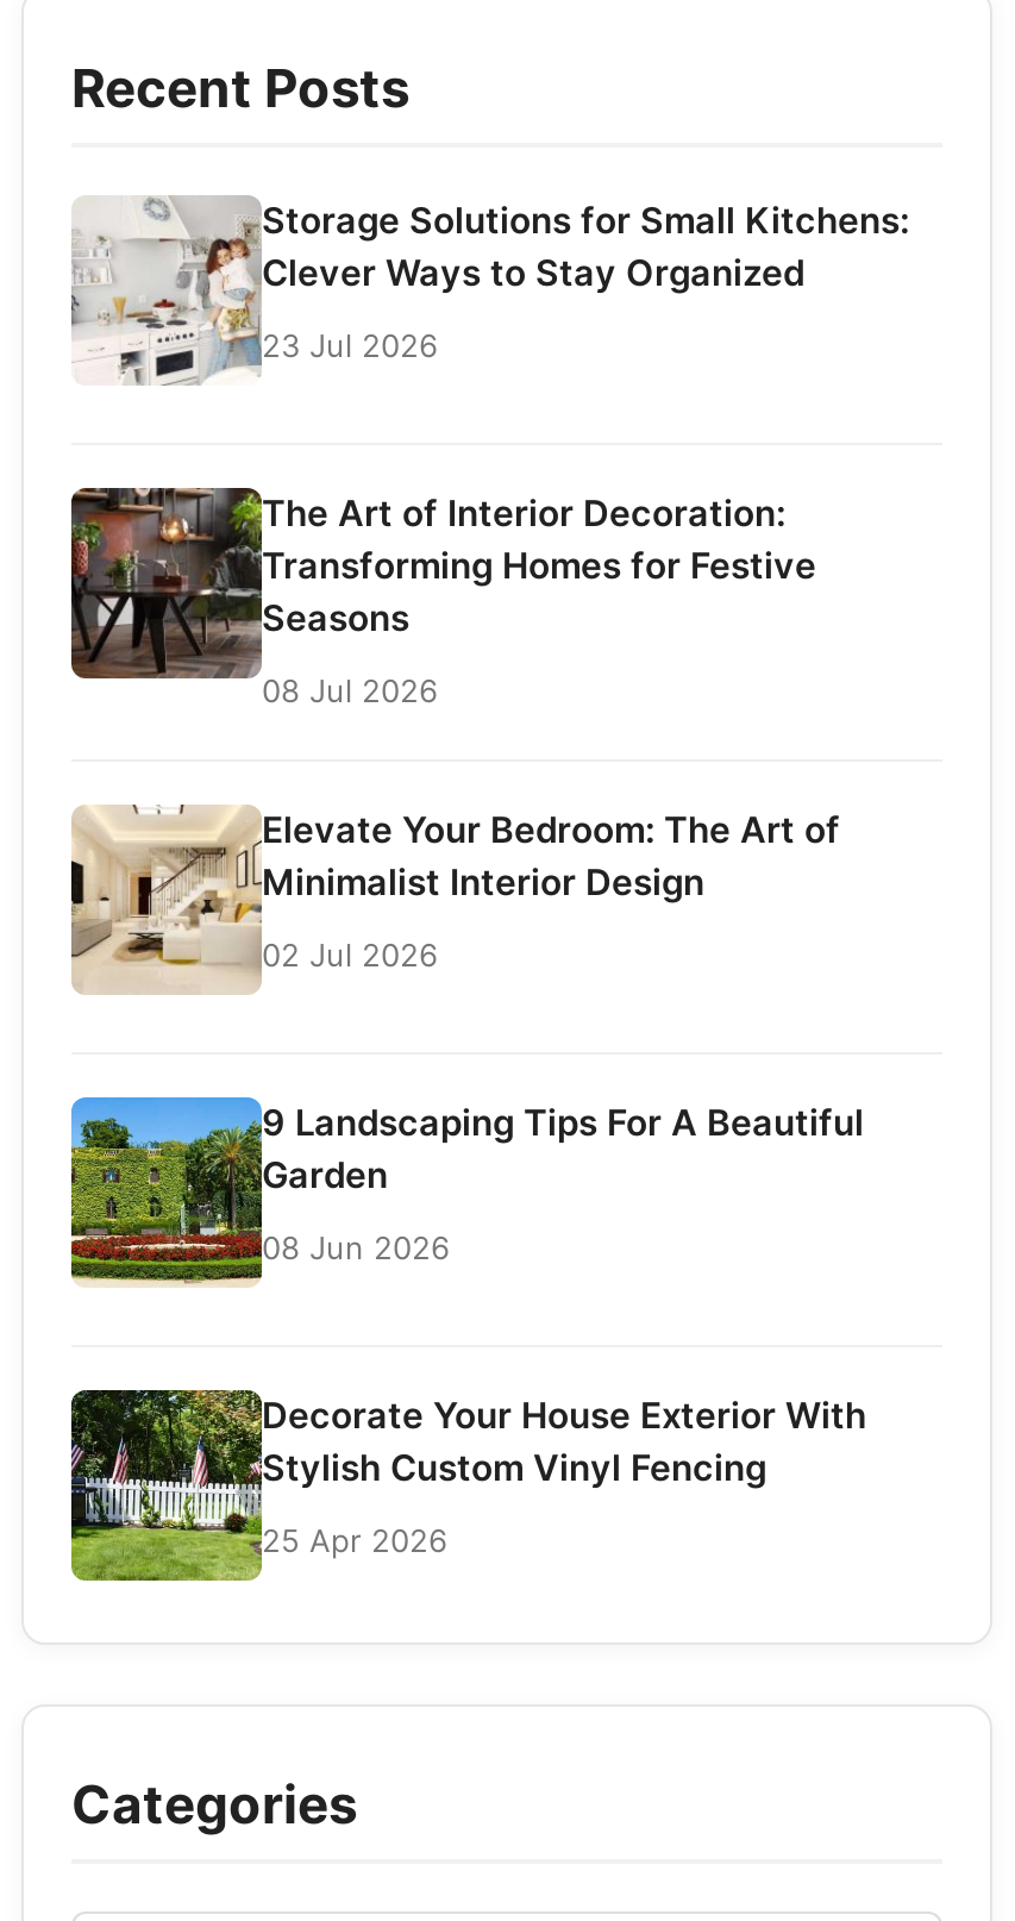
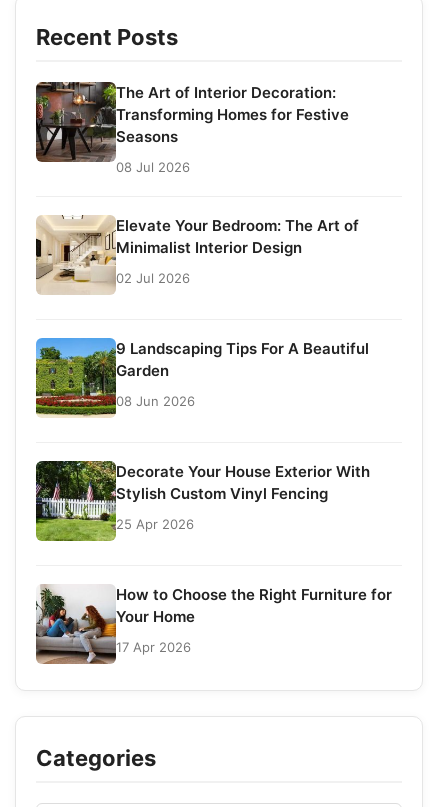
- [image]
- Storage Solutions for Small Kitchens:
- Clever Ways to Stay Organized
- 23 Jul 2026

moved up: [image] | The Art of Interior Decoration: | Transforming Homes for Festive | ... | Stylish Custom Vinyl Fencing | 25 Apr 2026

+ [image]
+ How to Choose the Right Furniture for
+ Your Home
+ 17 Apr 2026
